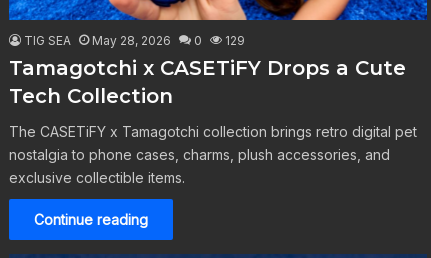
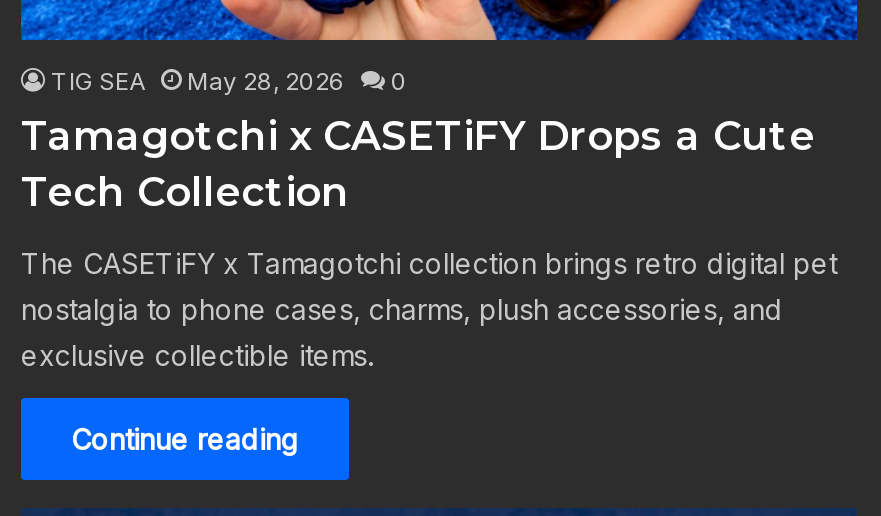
- 129
